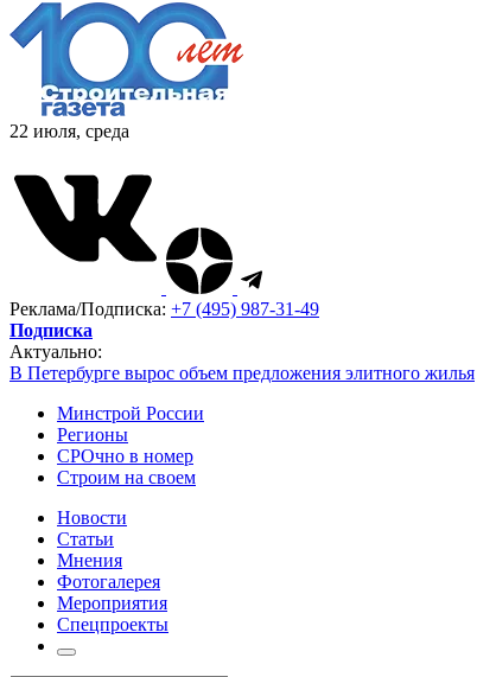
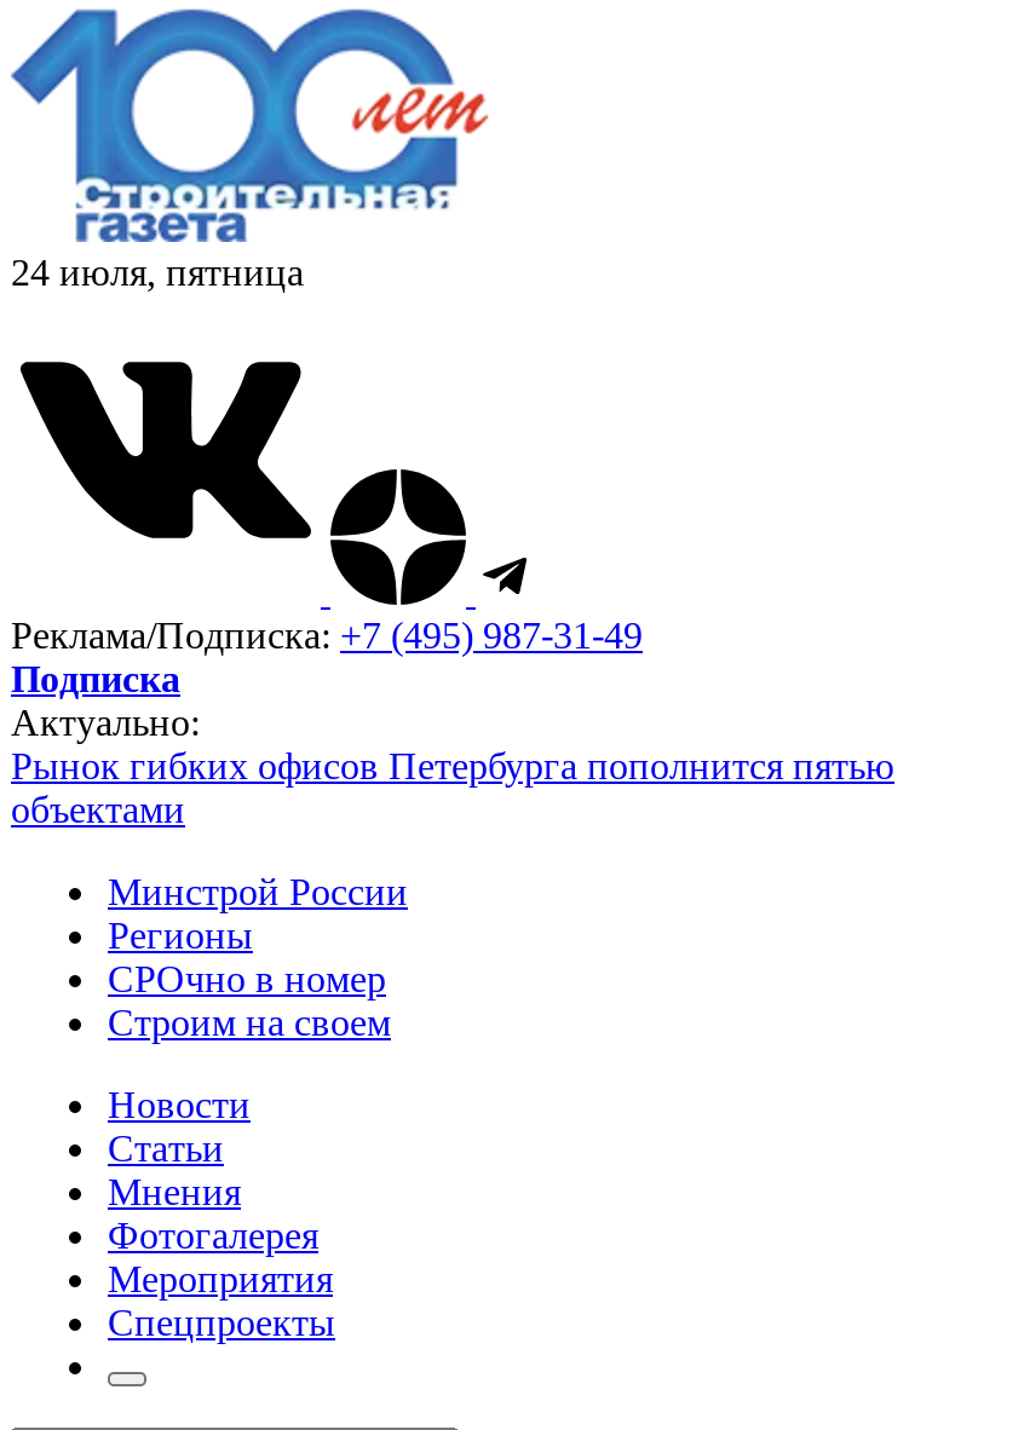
- 22 июля, среда
+ 24 июля, пятница

- В Петербурге вырос объем предложения элитного жилья
+ Рынок гибких офисов Петербурга пополнится пятью
+ объектами
